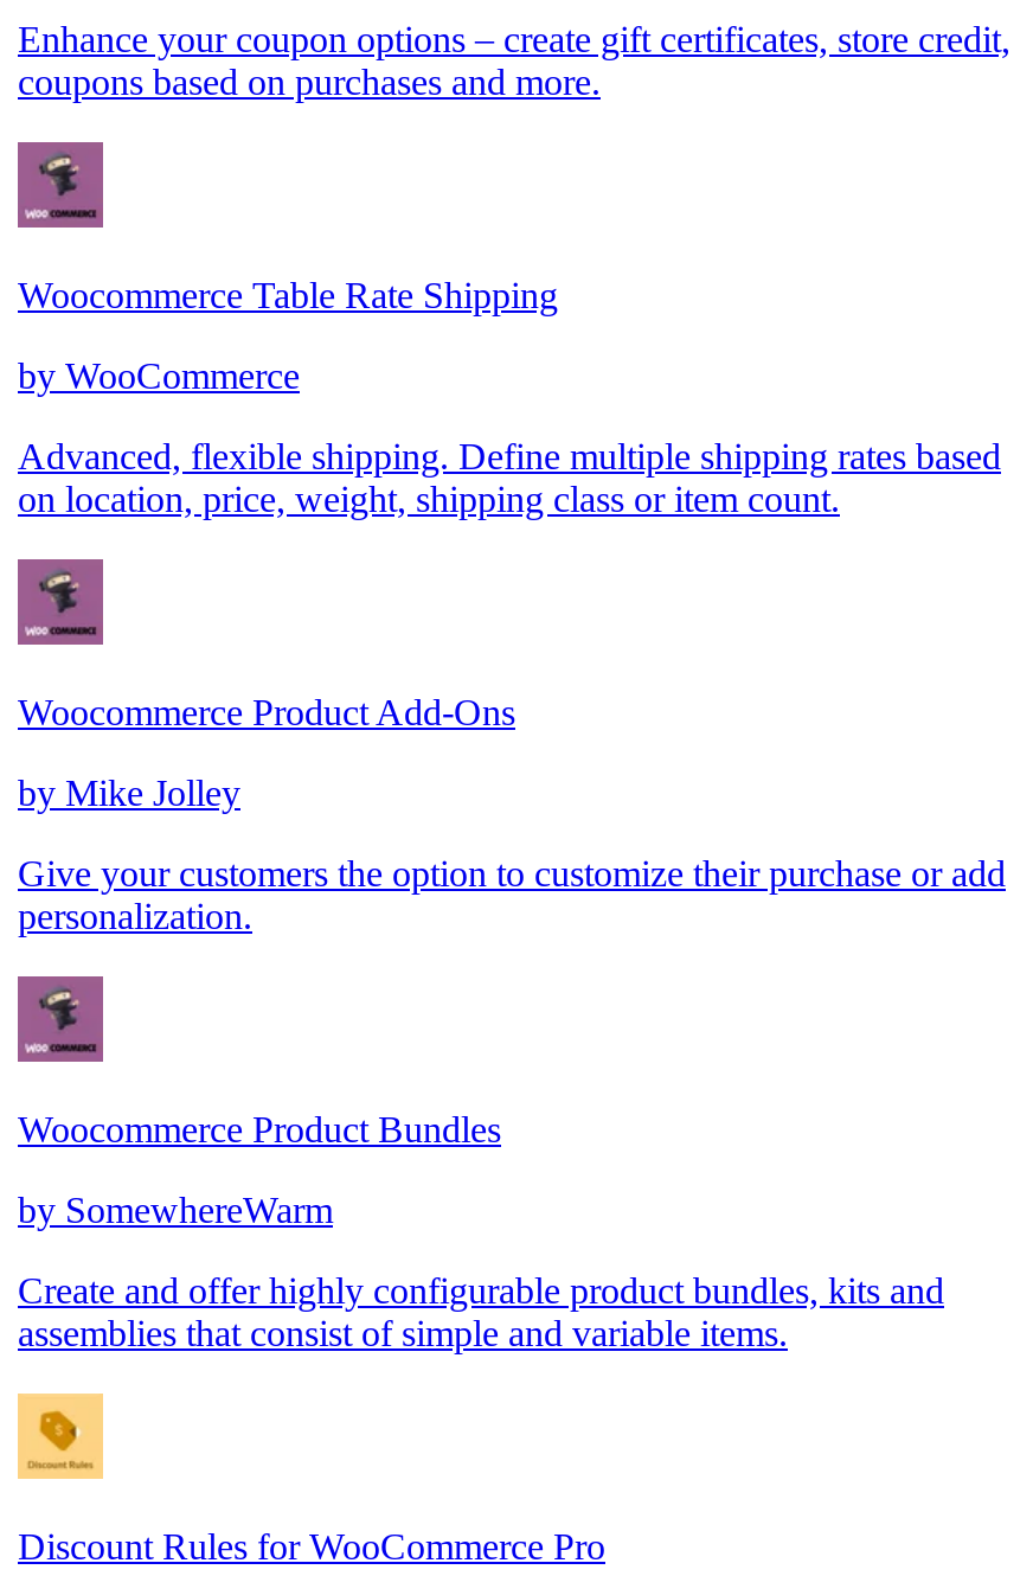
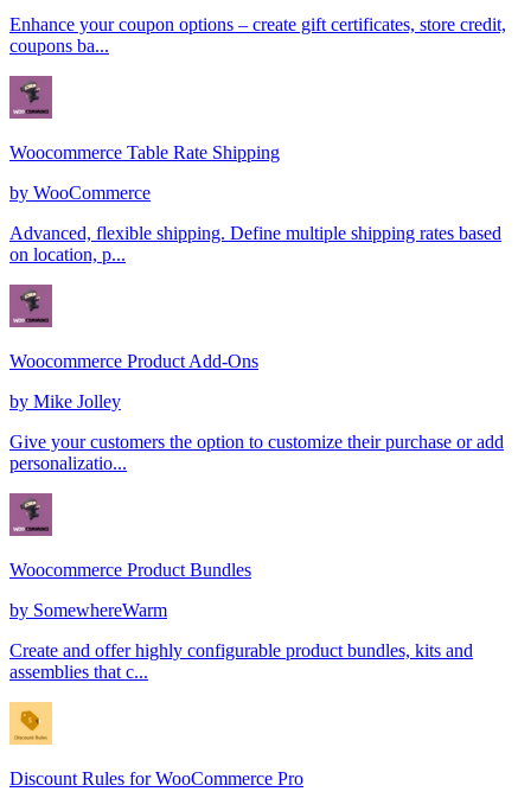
- coupons based on purchases and more.
+ coupons ba...

- on location, price, weight, shipping class or item count.
+ on location, p...

- personalization.
+ personalizatio...

- assemblies that consist of simple and variable items.
+ assemblies that c...
